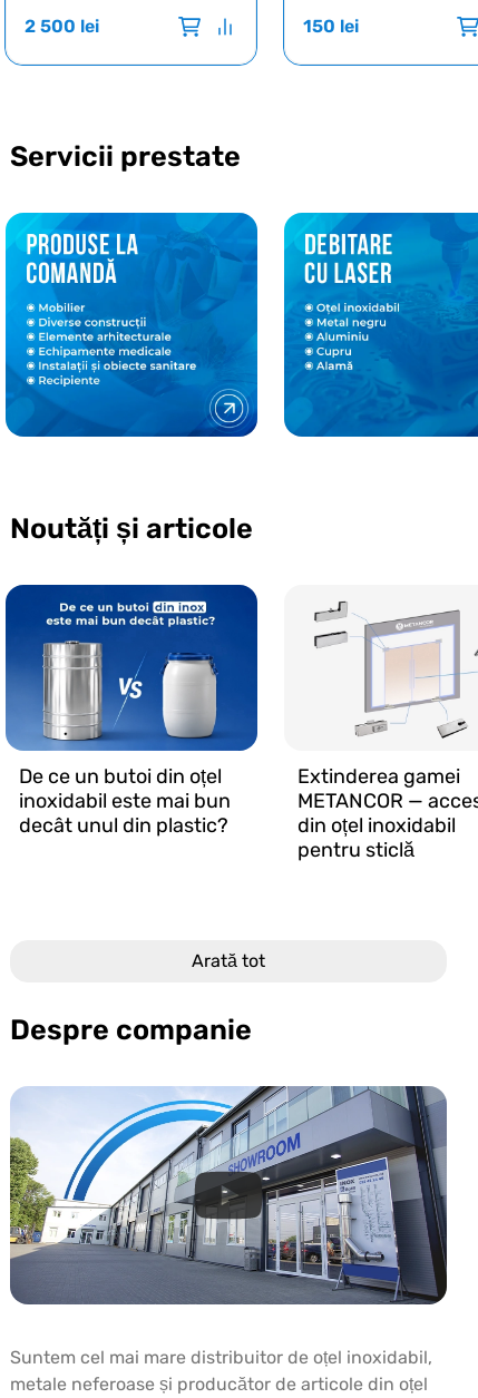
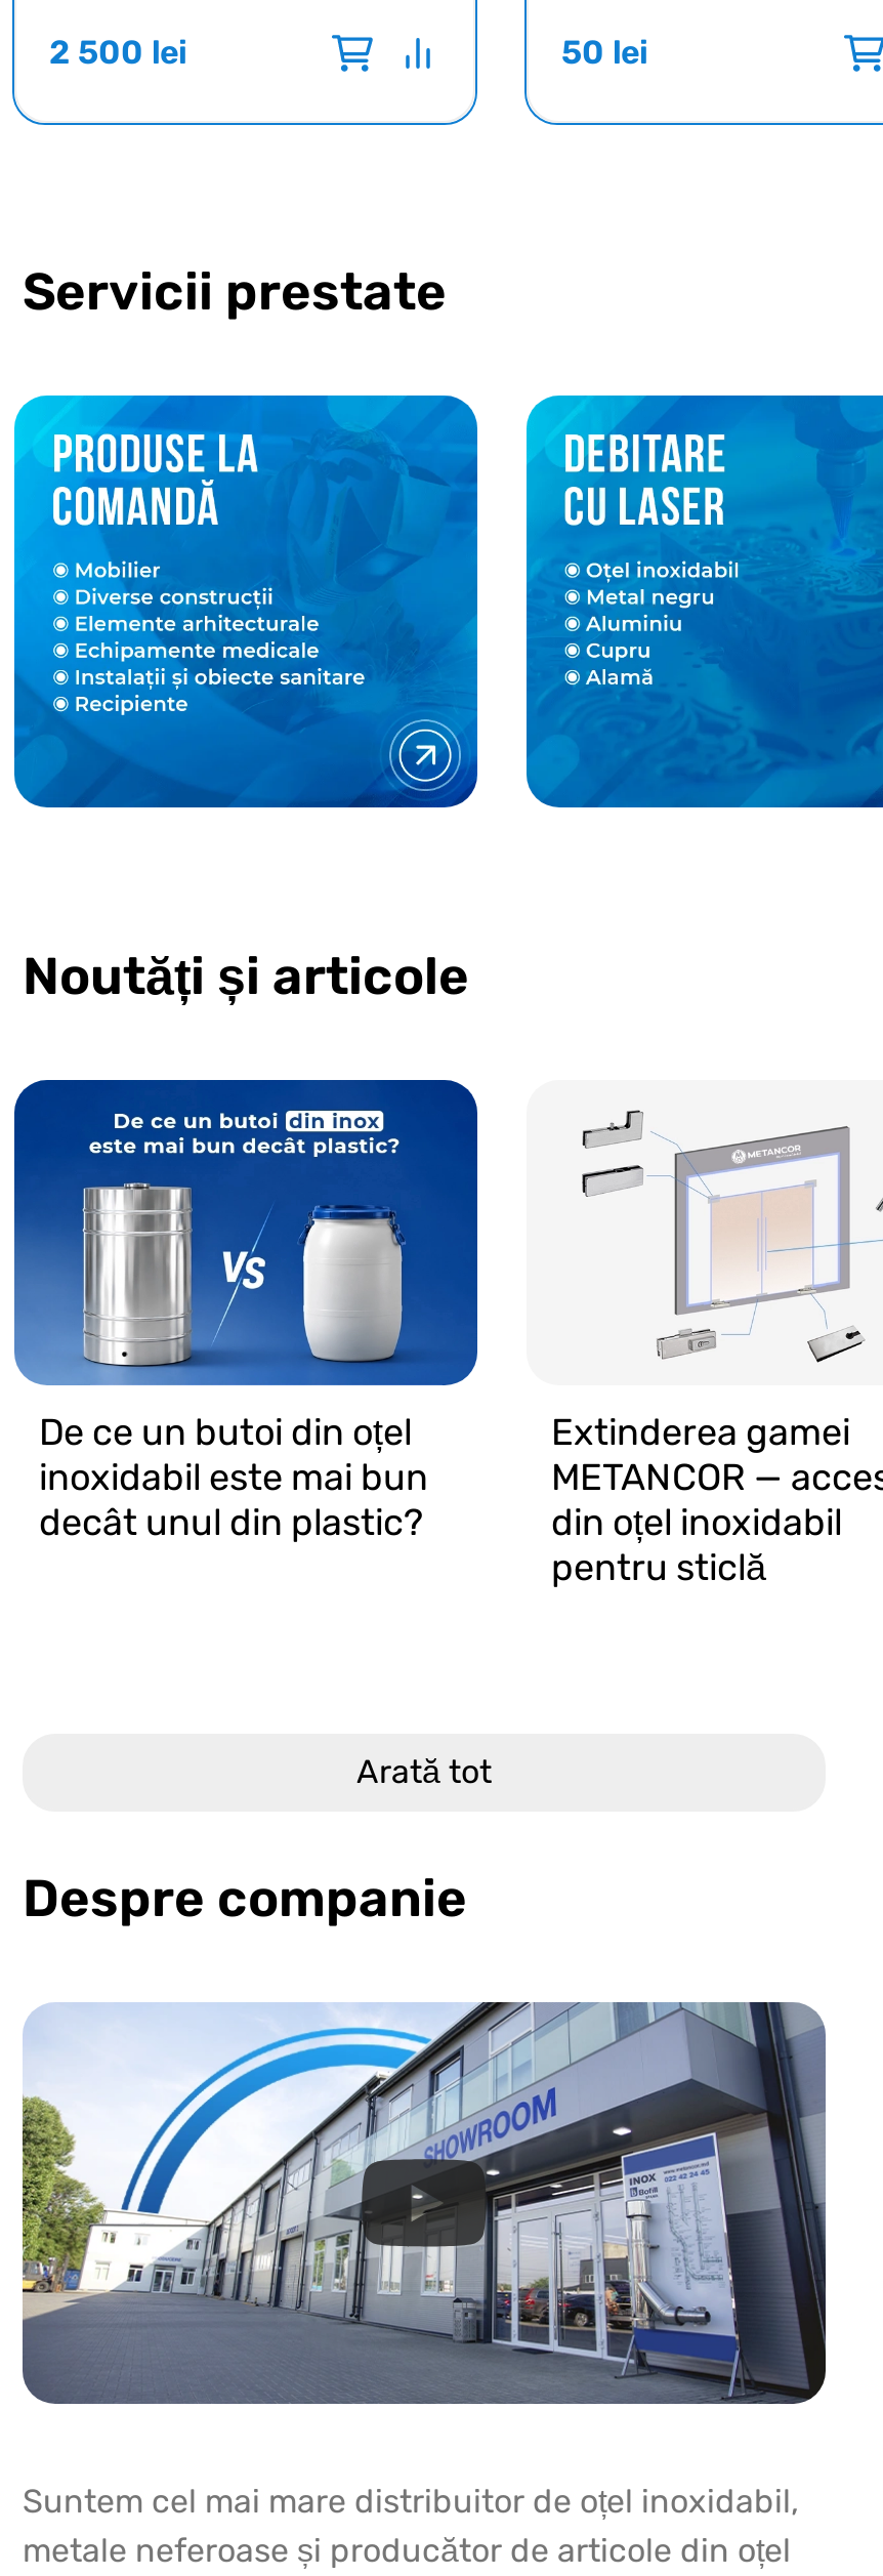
- 150 lei
+ 50 lei
